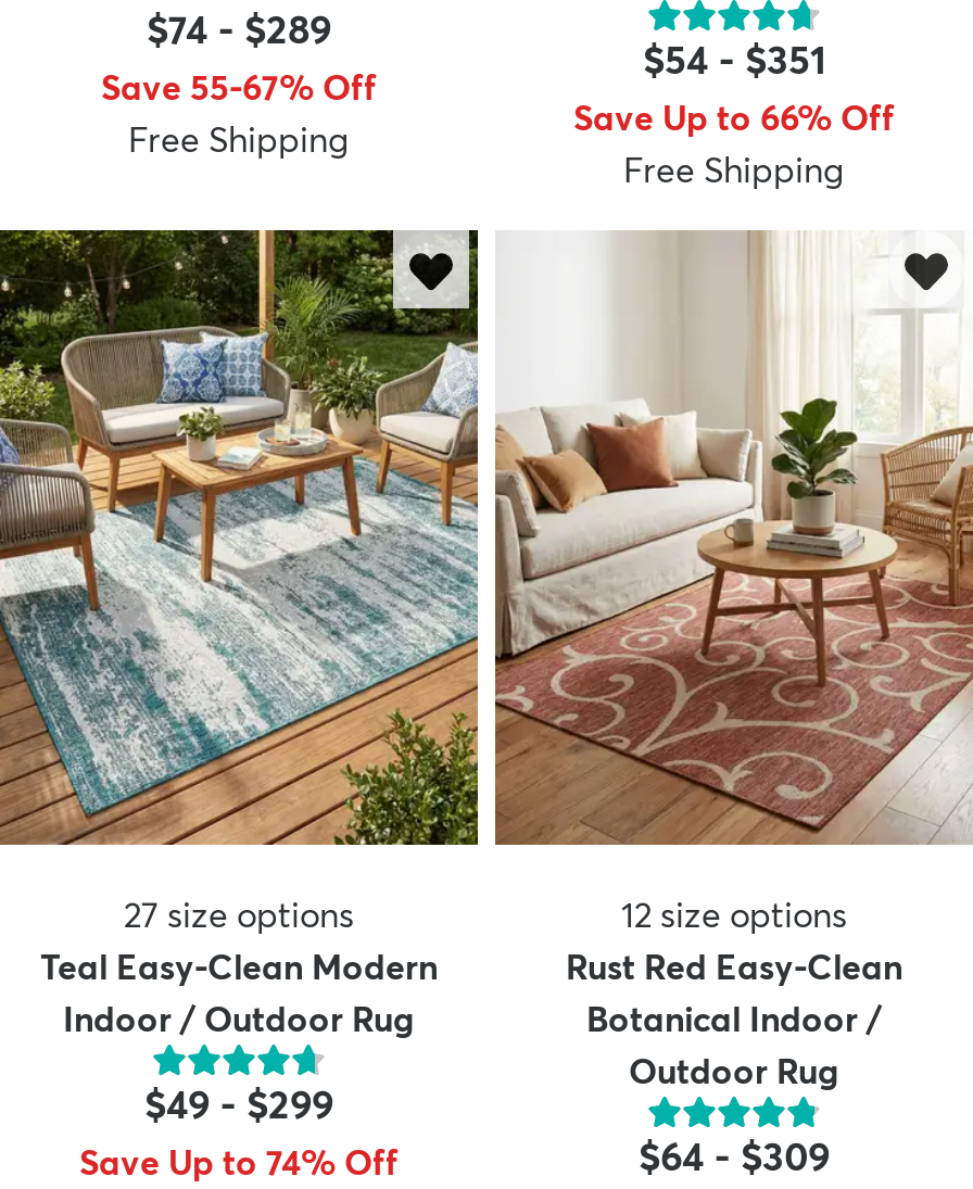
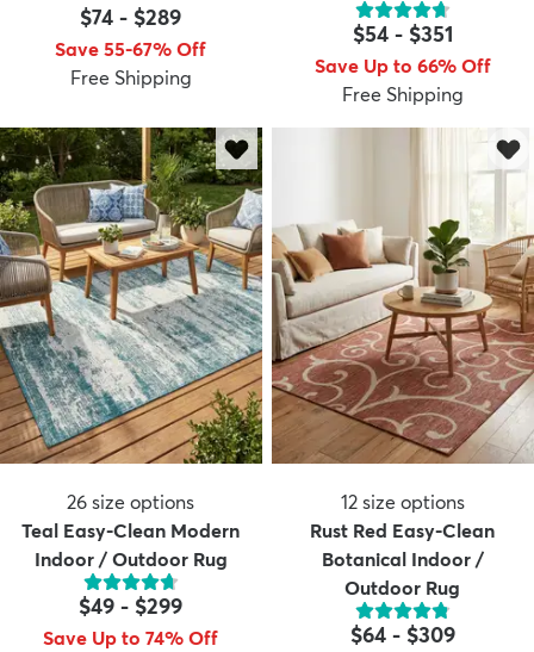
- 27 size options
+ 26 size options
